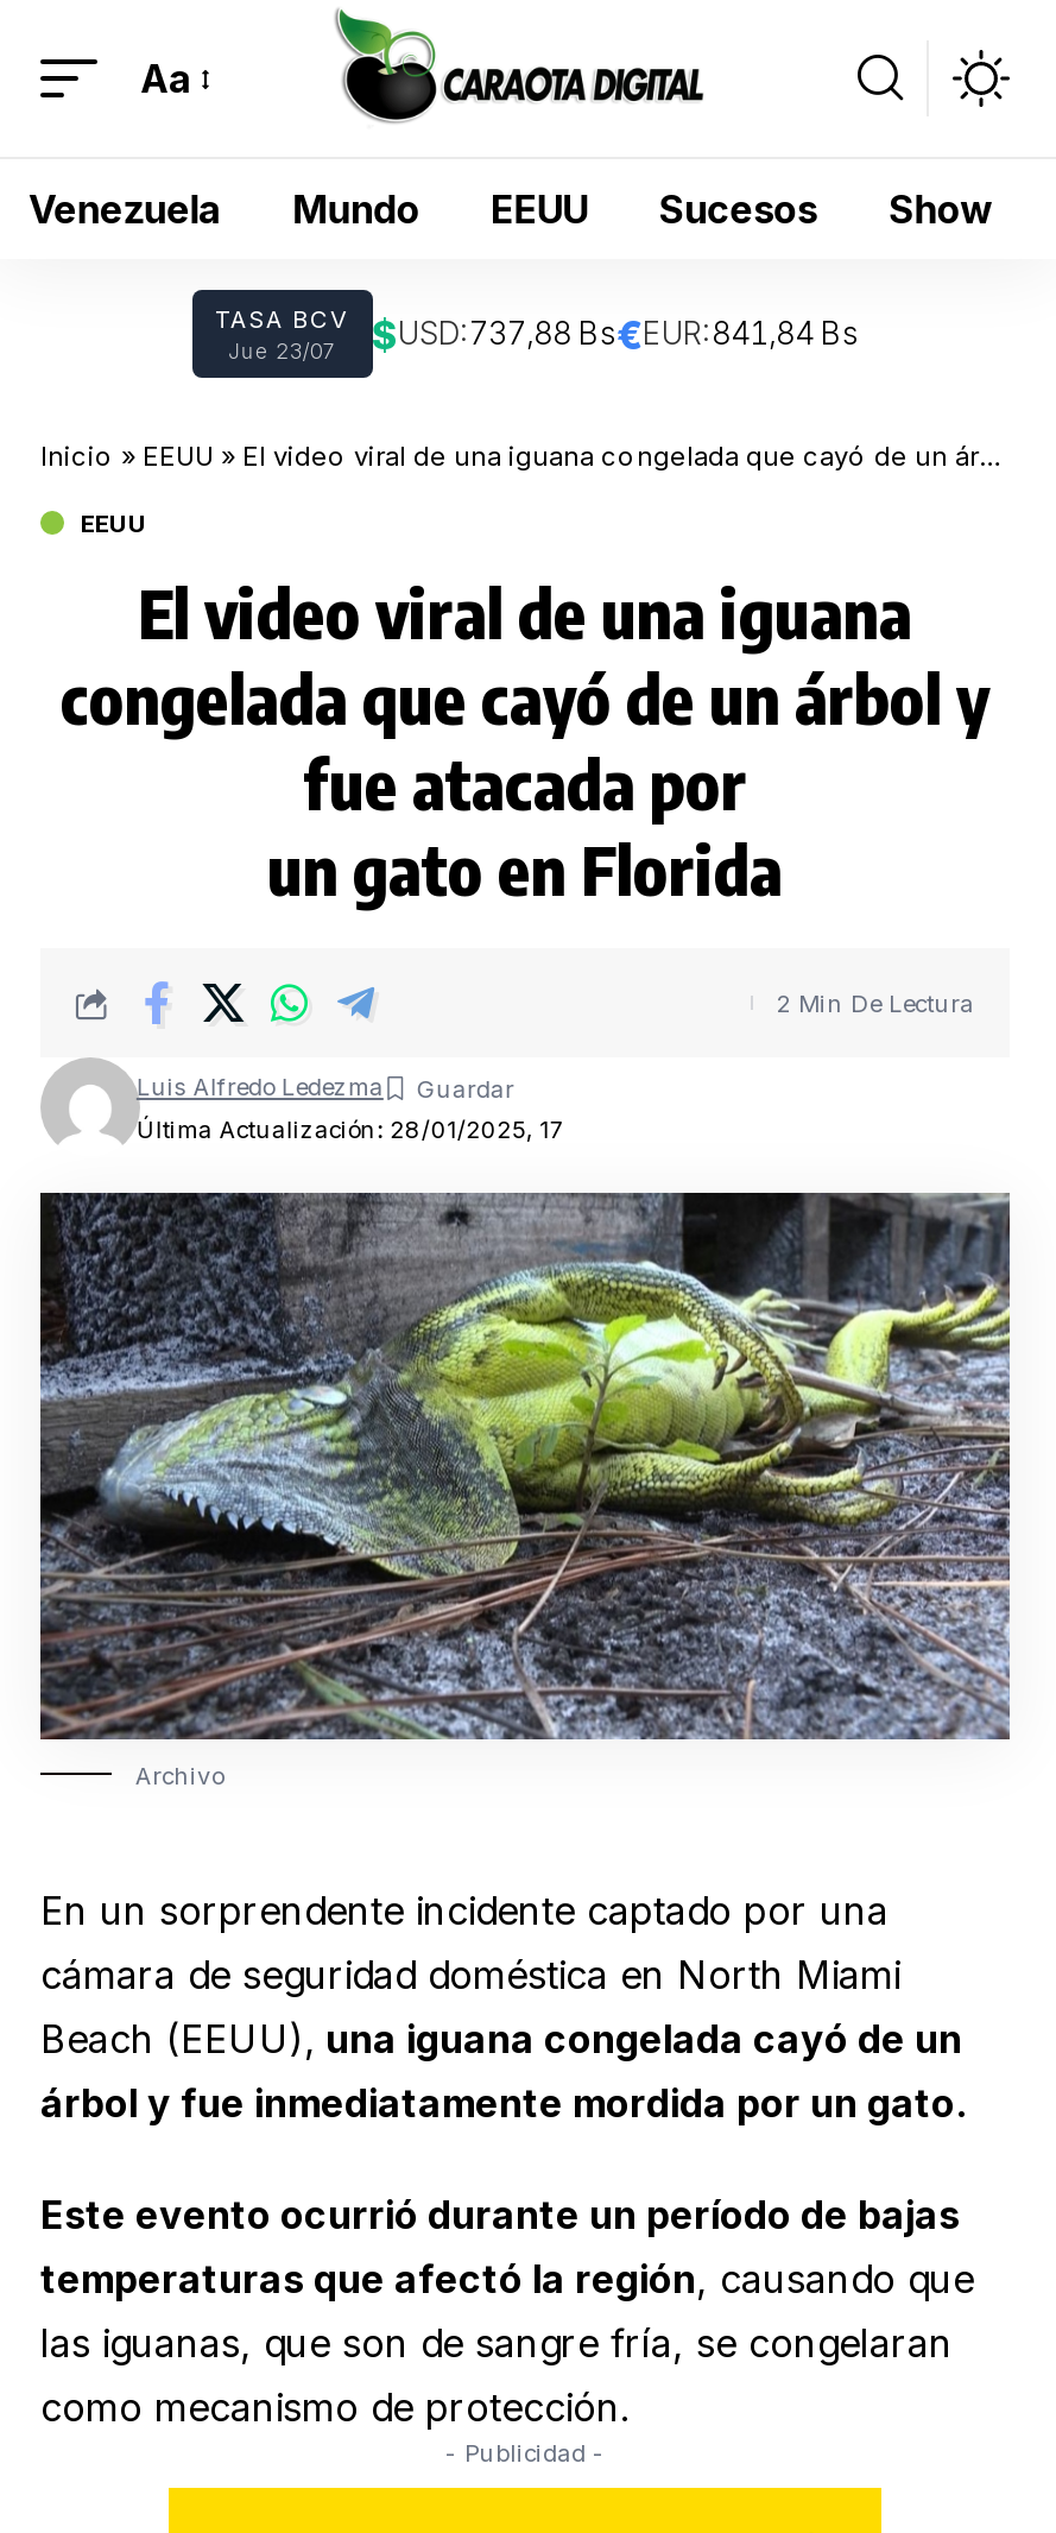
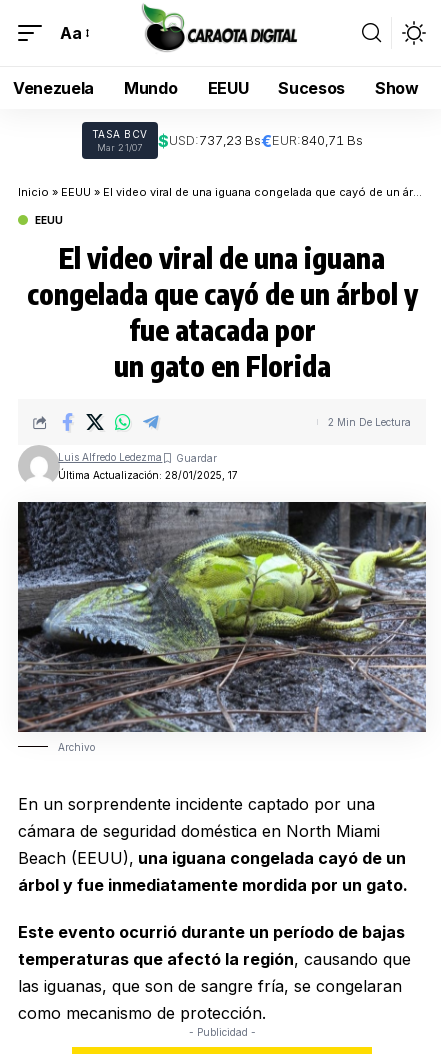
- Jue 23/07
- $USD:737,88 Bs€EUR:841,84 Bs
+ Mar 21/07
+ $USD:737,23 Bs€EUR:840,71 Bs
